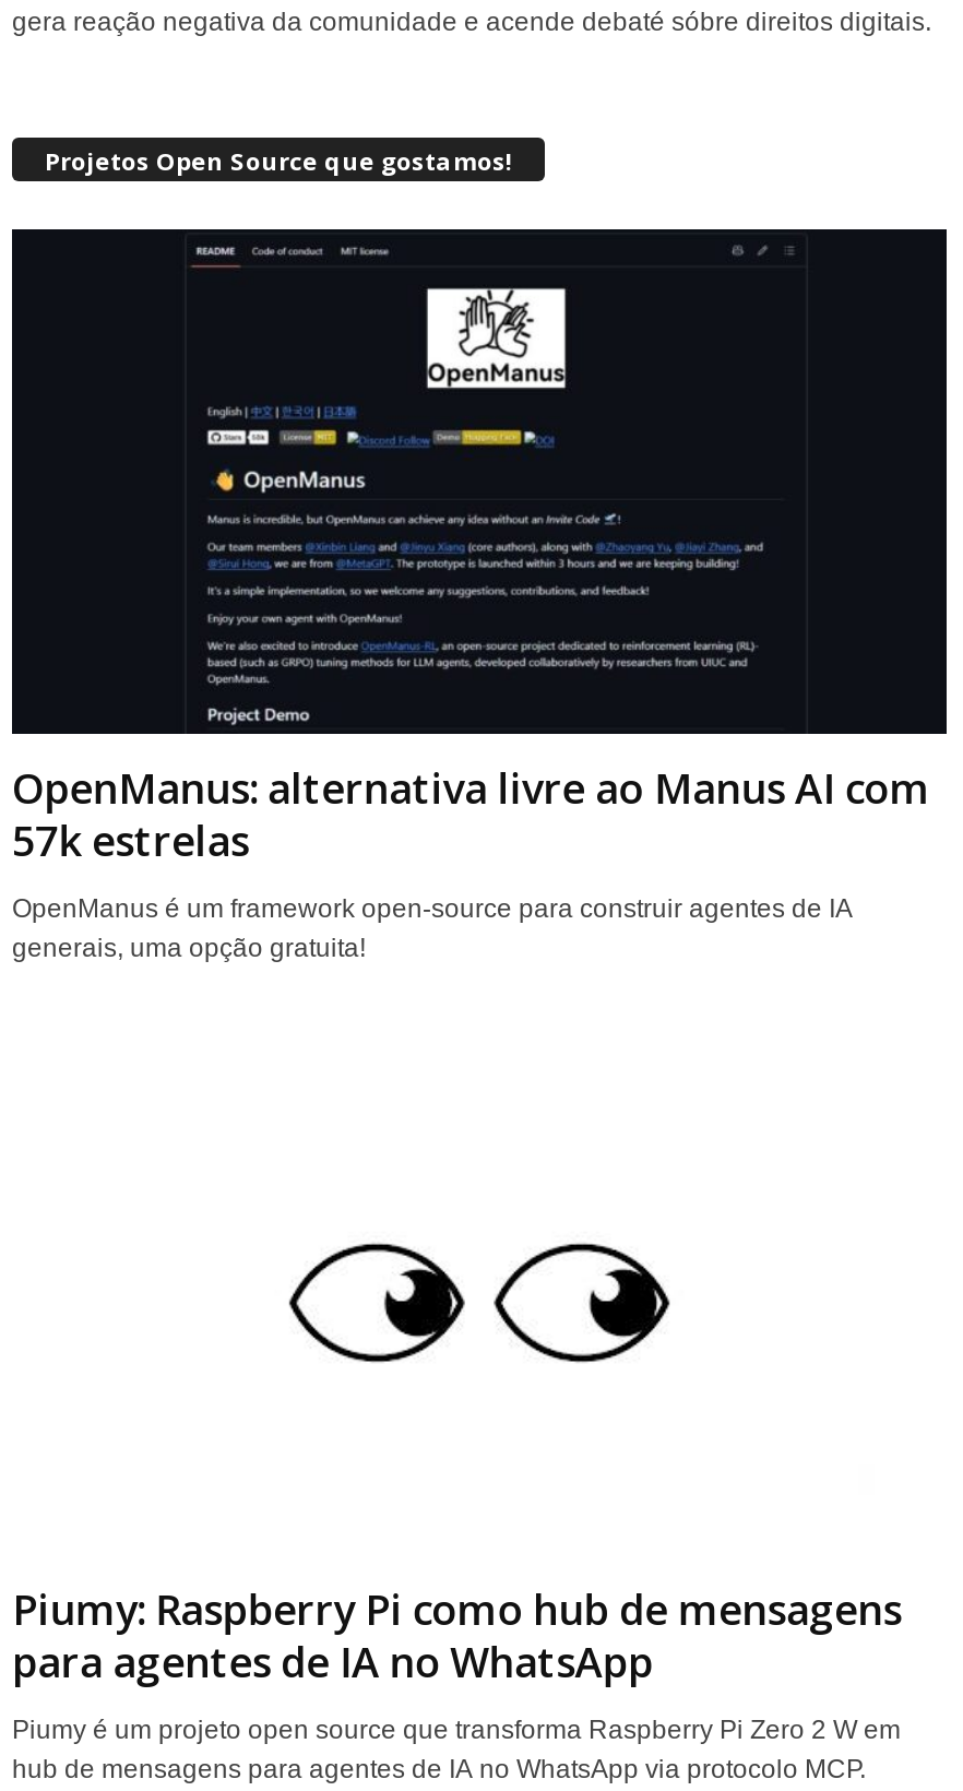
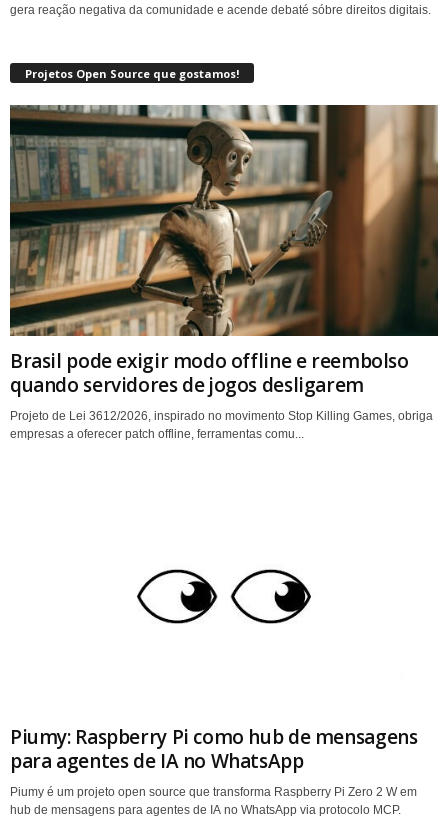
- [image]
- OpenManus: alternativa livre ao Manus AI com
- 57k estrelas
- OpenManus é um framework open-source para construir agentes de IA
- generais, uma opção gratuita!
+ [image]
+ Brasil pode exigir modo offline e reembolso
+ quando servidores de jogos desligarem
+ Projeto de Lei 3612/2026, inspirado no movimento Stop Killing Games, obriga
+ empresas a oferecer patch offline, ferramentas comu...
